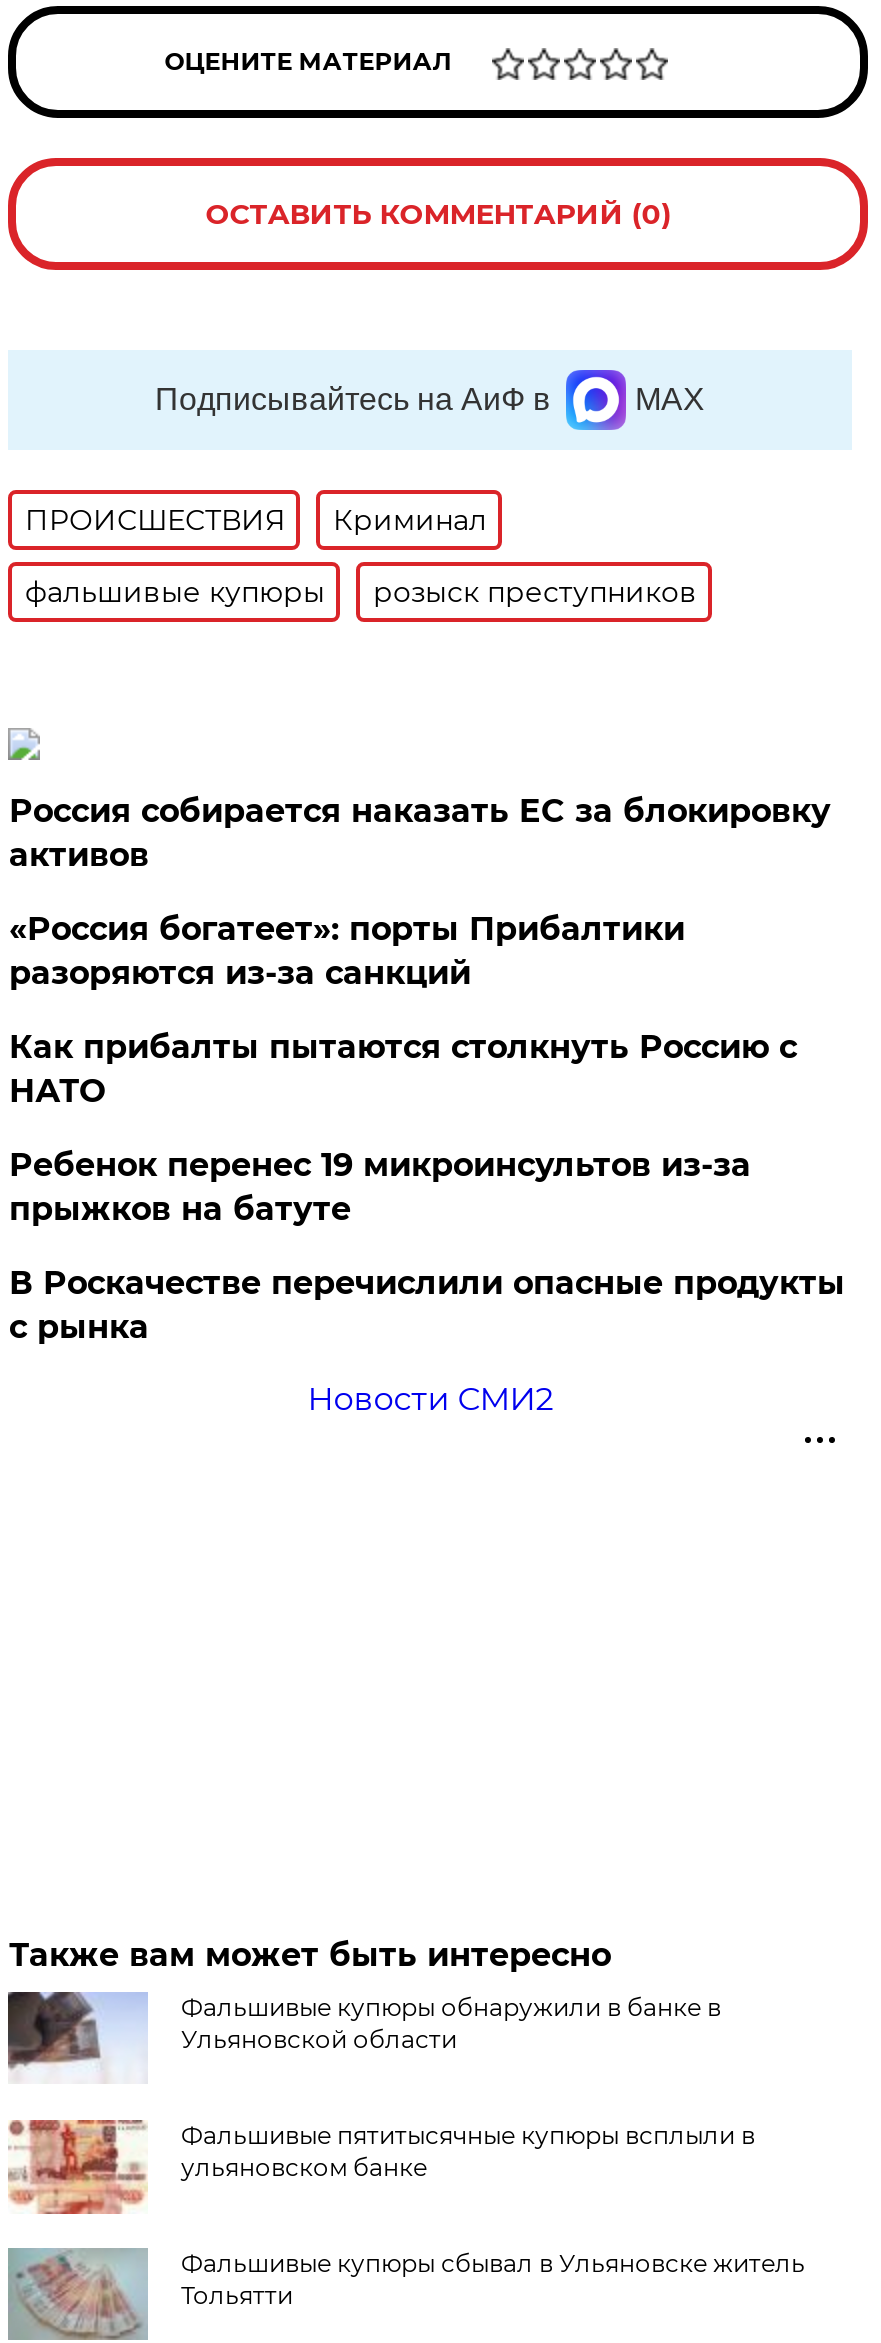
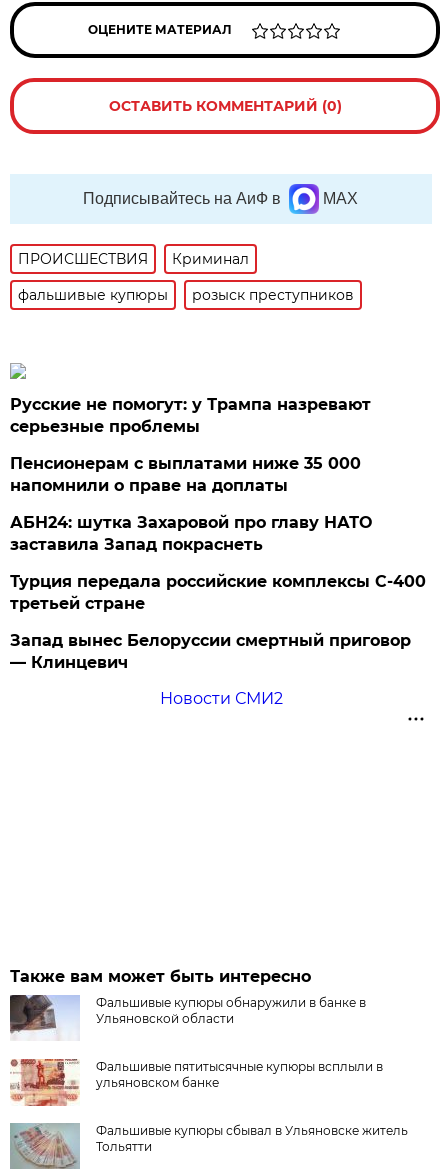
- Россия собирается наказать EC за блокировку
- активов
+ Русские не помогут: у Трампа назревают
+ серьезные проблемы

- «Россия богатеет»: порты Прибалтики
- разоряются из-за санкций
+ Пенсионерам с выплатами ниже 35 000
+ напомнили о праве на доплаты

- Как прибалты пытаются столкнуть Россию с
- НАТО
+ АБН24: шутка Захаровой про главу НАТО
+ заставила Запад покраснеть

- Ребенок перенес 19 микроинсультов из-за
- прыжков на батуте
+ Турция передала российские комплексы С-400
+ третьей стране

- В Роскачестве перечислили опасные продукты
- с рынка
+ Запад вынес Белоруссии смертный приговор
+ — Клинцевич
